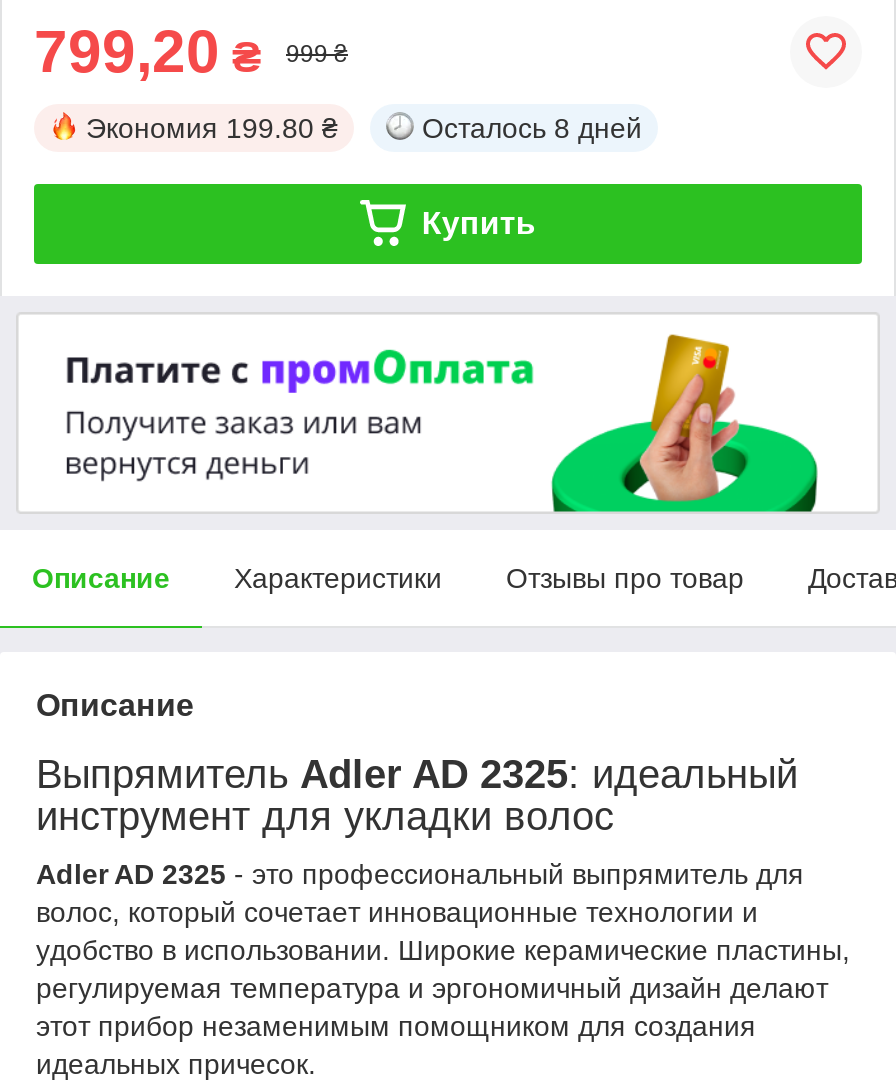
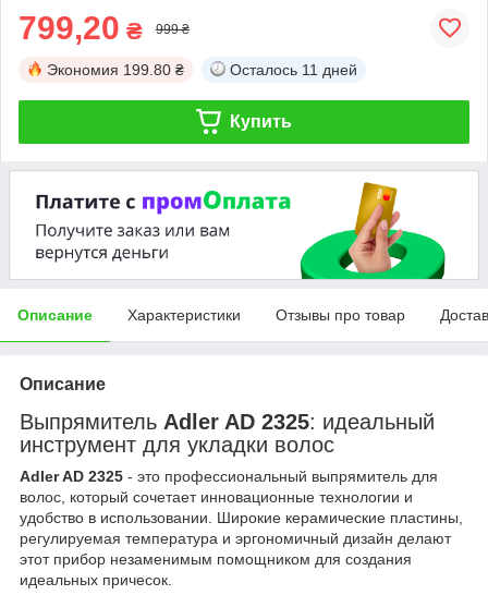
- Осталось 8 дней
+ Осталось 11 дней
